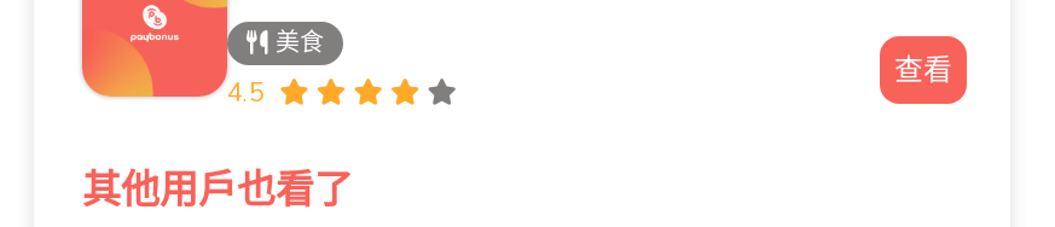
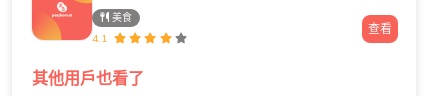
- 4.5
+ 4.1
